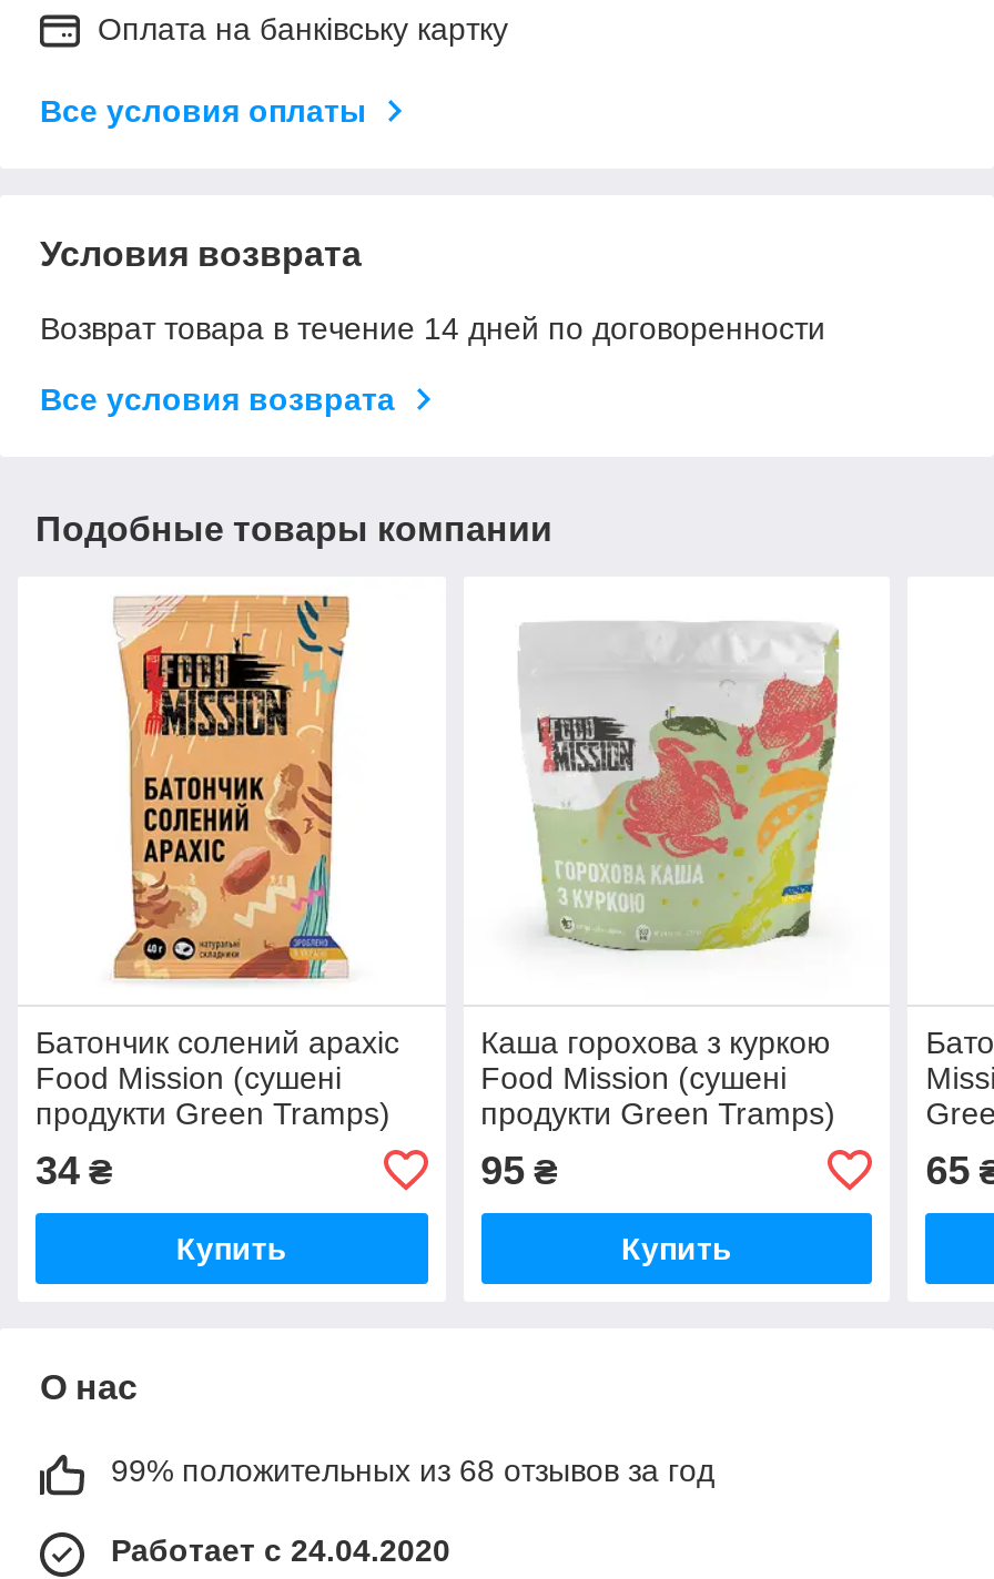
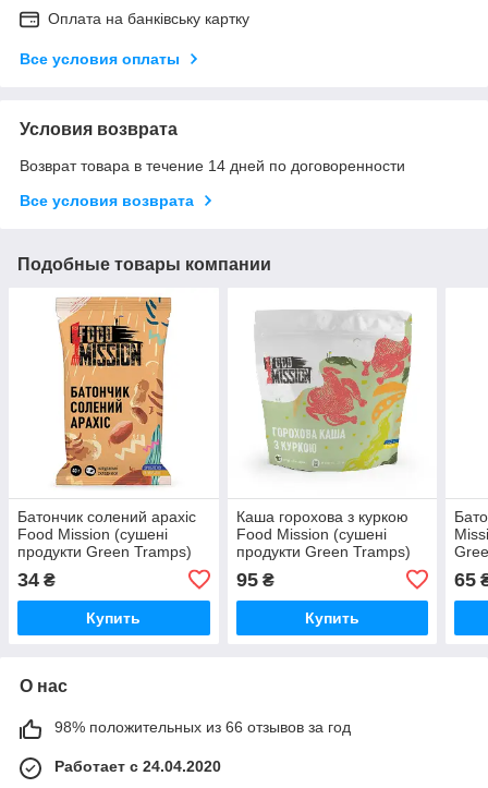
- 99% положительных из 68 отзывов за год
+ 98% положительных из 66 отзывов за год
